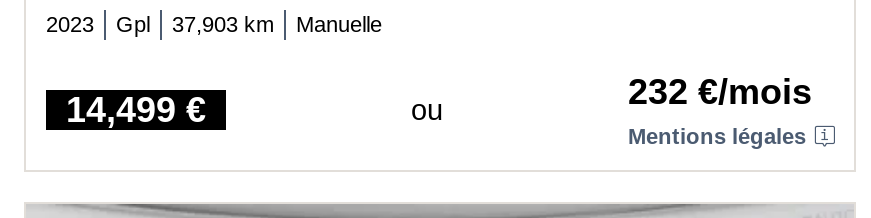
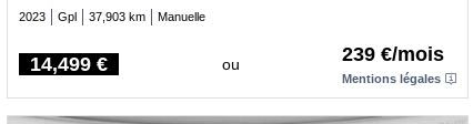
- 232 €/mois
+ 239 €/mois
